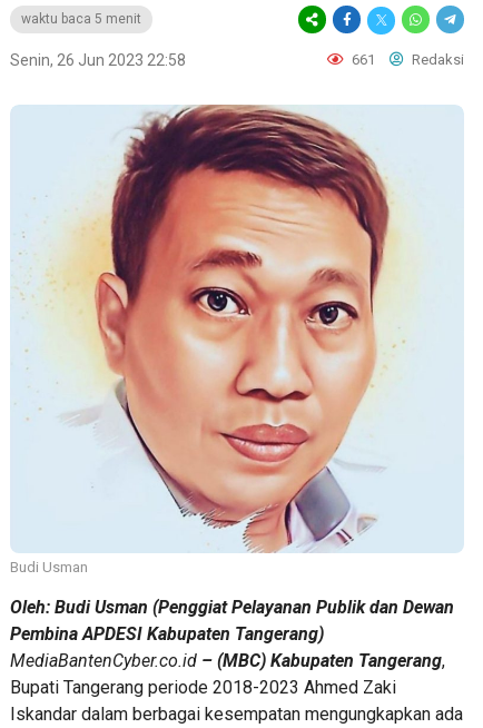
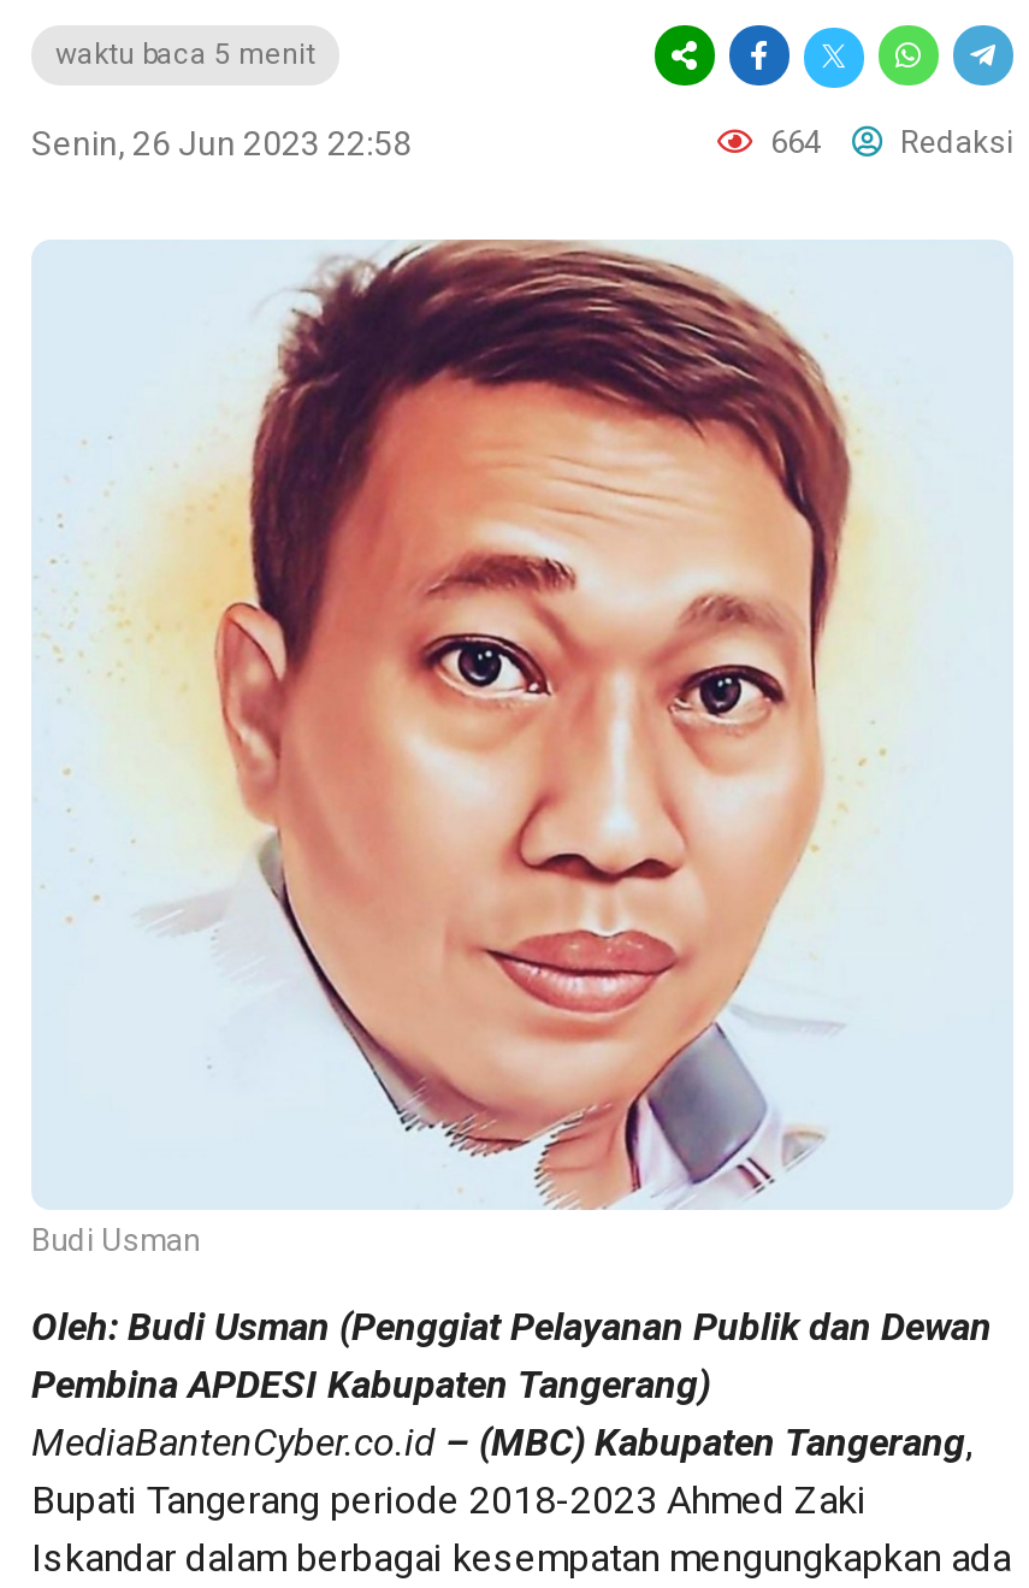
- 661 Redaksi
+ 664 Redaksi
